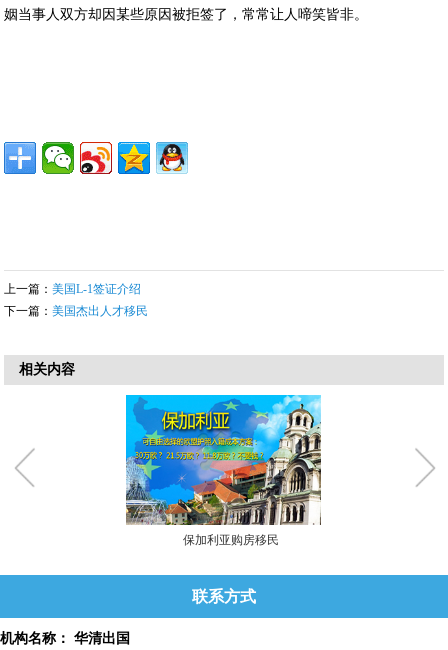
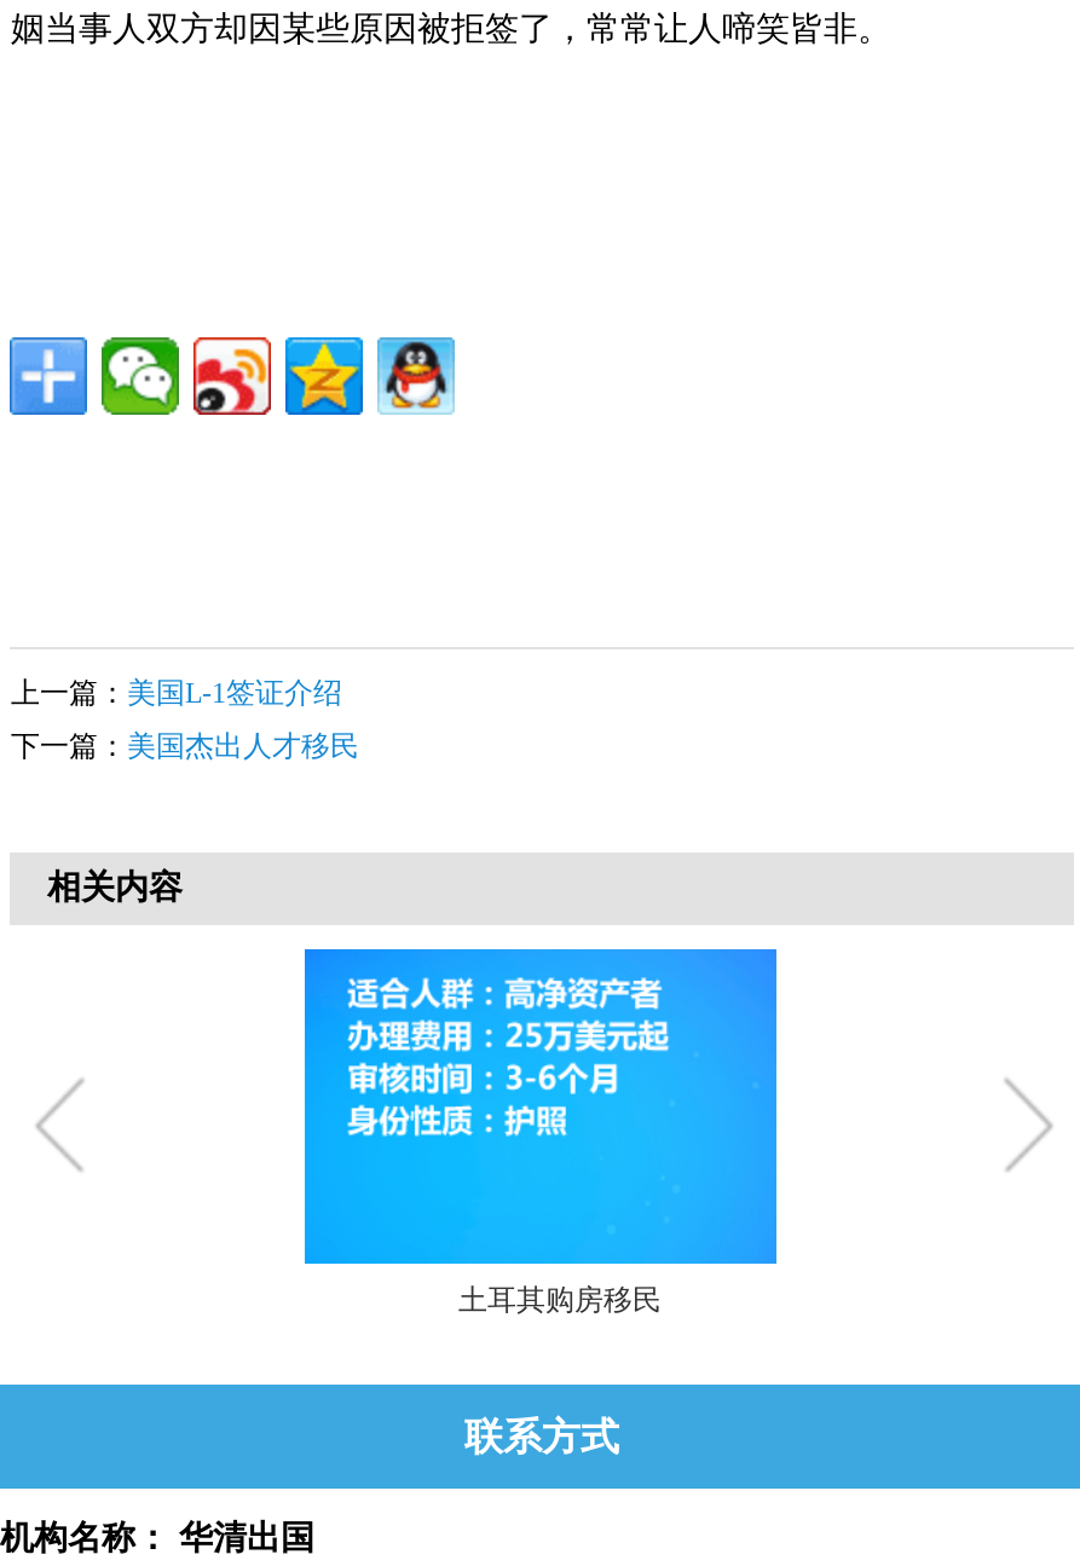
- [image]
- 保加利亚购房移民
+ [image]
+ 土耳其购房移民
